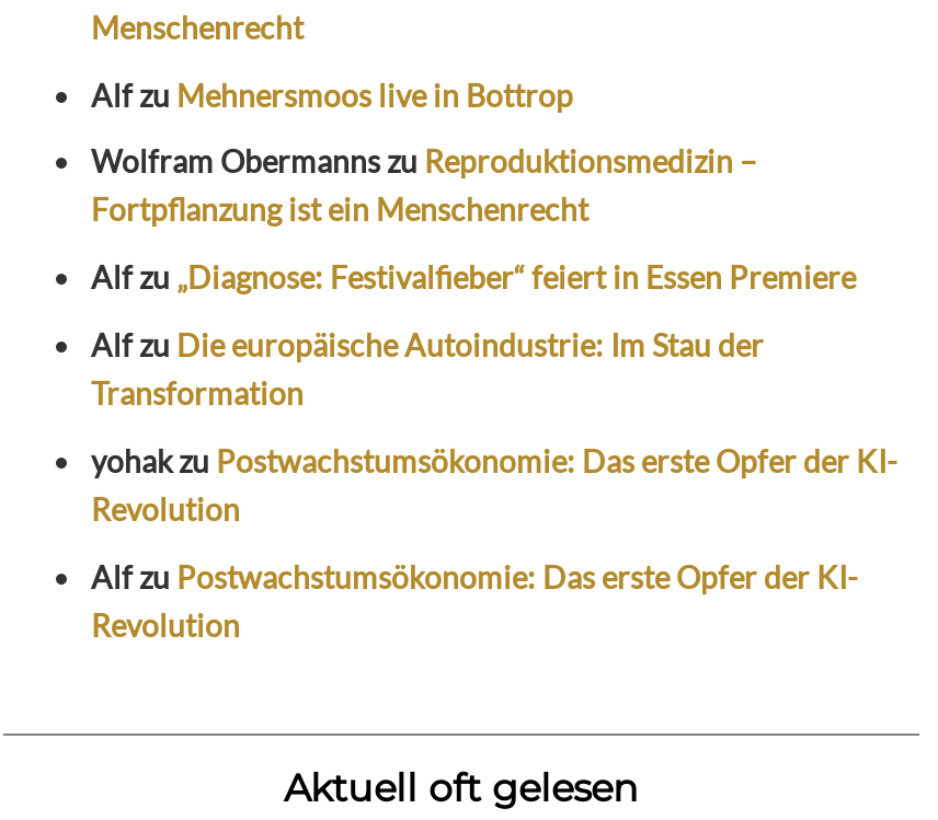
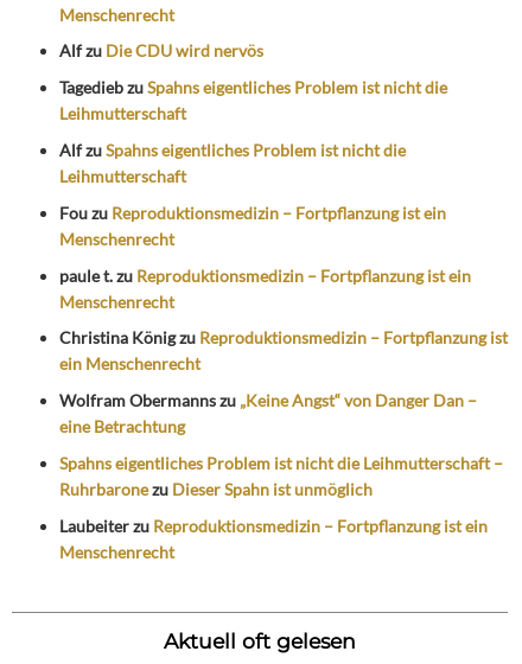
- Alf zu Mehnersmoos live in Bottrop
- Wolfram Obermanns zu Reproduktionsmedizin –
- Fortpflanzung ist ein Menschenrecht
- Alf zu „Diagnose: Festivalfieber“ feiert in Essen Premiere
- Alf zu Die europäische Autoindustrie: Im Stau der
- Transformation
- yohak zu Postwachstumsökonomie: Das erste Opfer der KI-
- Revolution
- Alf zu Postwachstumsökonomie: Das erste Opfer der KI-
- Revolution
+ Alf zu Die CDU wird nervös
+ Tagedieb zu Spahns eigentliches Problem ist nicht die
+ Leihmutterschaft
+ Alf zu Spahns eigentliches Problem ist nicht die
+ Leihmutterschaft
+ Fou zu Reproduktionsmedizin – Fortpflanzung ist ein
+ Menschenrecht
+ paule t. zu Reproduktionsmedizin – Fortpflanzung ist ein
+ Menschenrecht
+ Christina Königzu Reproduktionsmedizin – Fortpflanzung ist
+ ein Menschenrecht
+ Wolfram Obermanns zu „Keine Angst“ von Danger Dan –
+ eine Betrachtung
+ Spahns eigentliches Problem ist nicht die Leihmutterschaft –
+ Ruhrbarone zu Dieser Spahn ist unmöglich
+ Laubeiter zu Reproduktionsmedizin – Fortpflanzung ist ein
+ Menschenrecht
